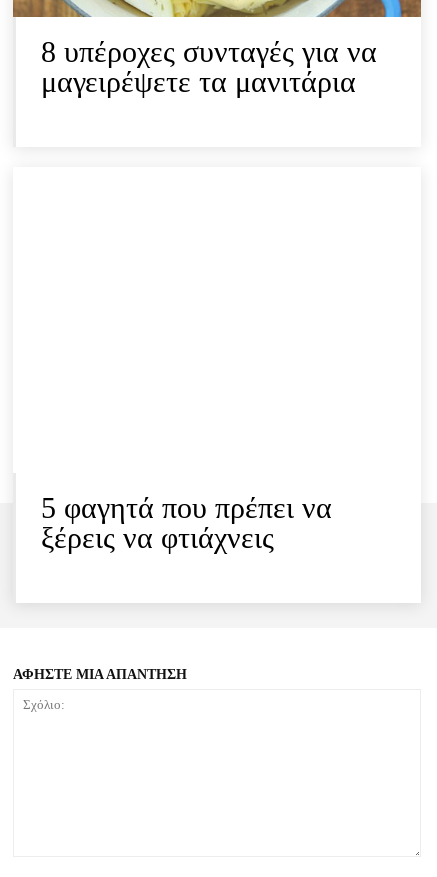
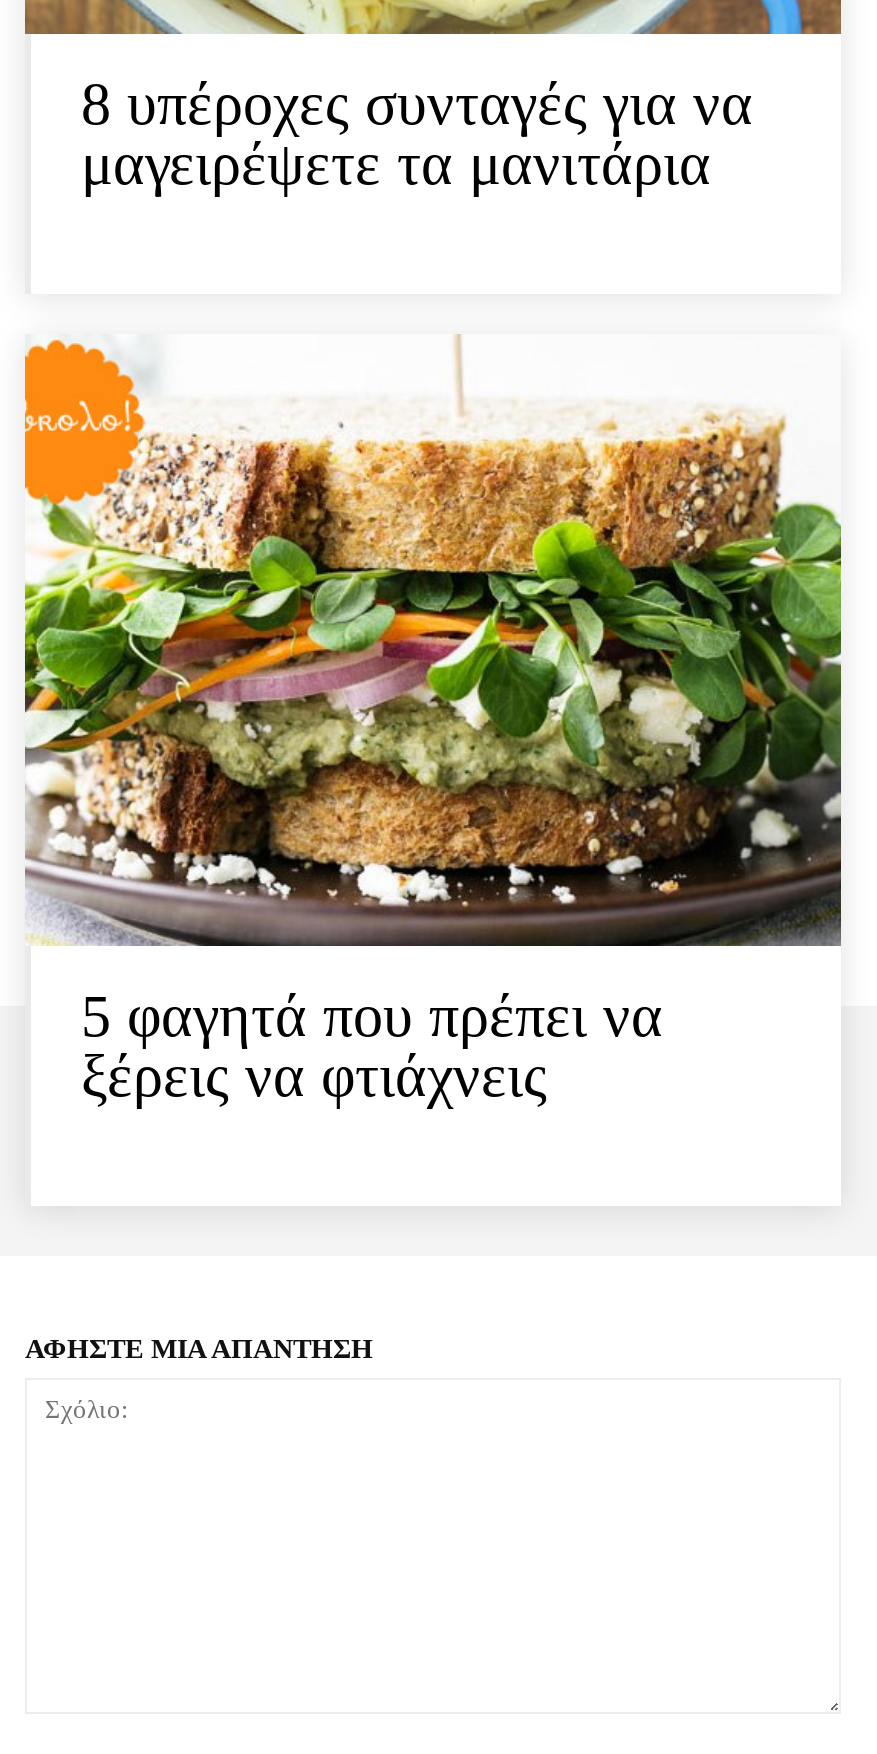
+ [image]
